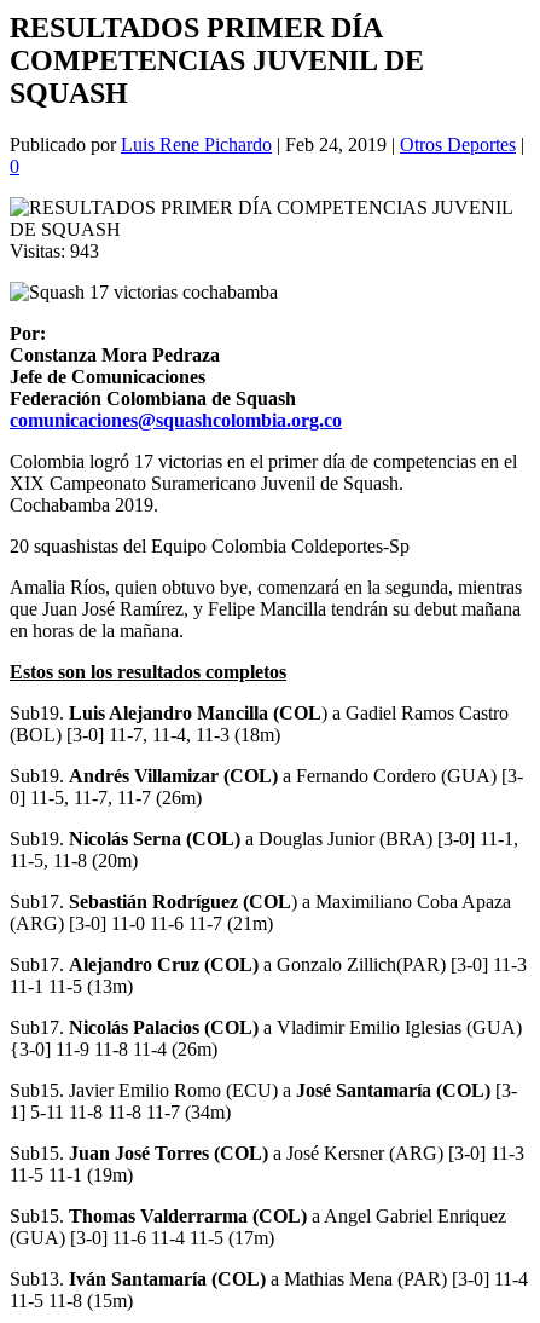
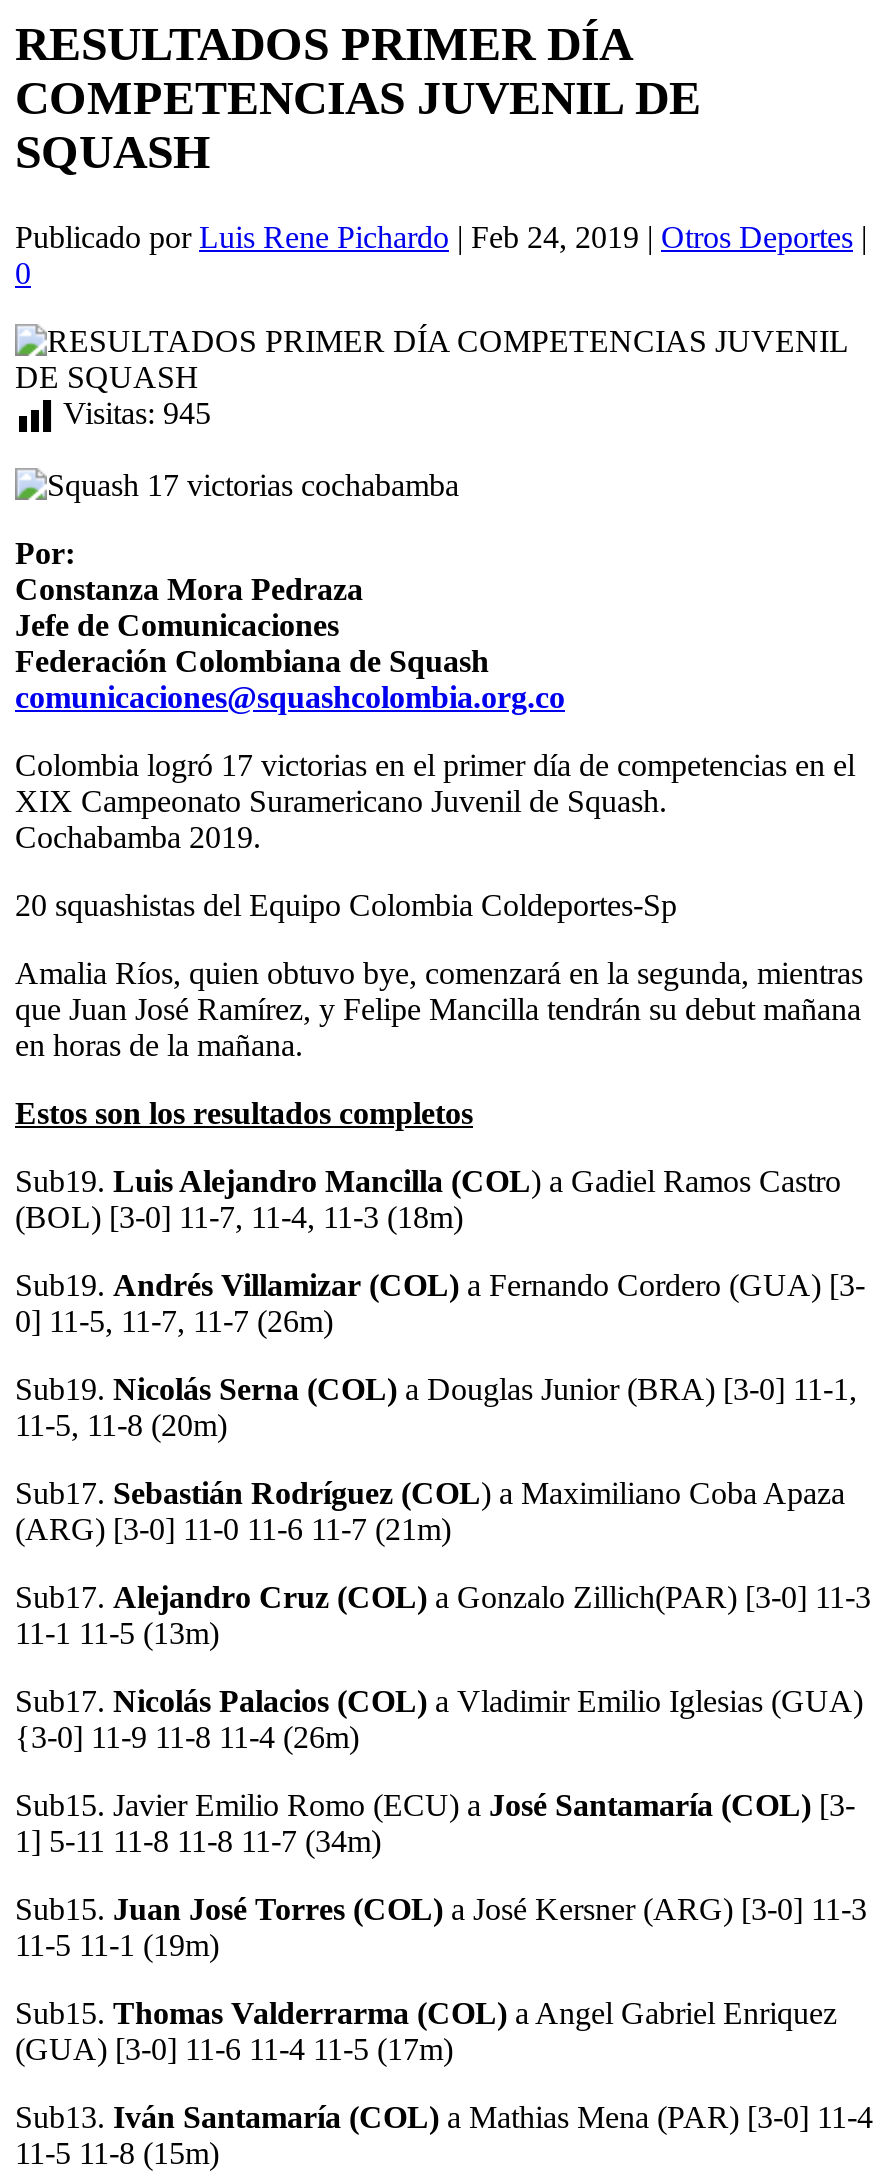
- Visitas: 943
+ Visitas: 945
